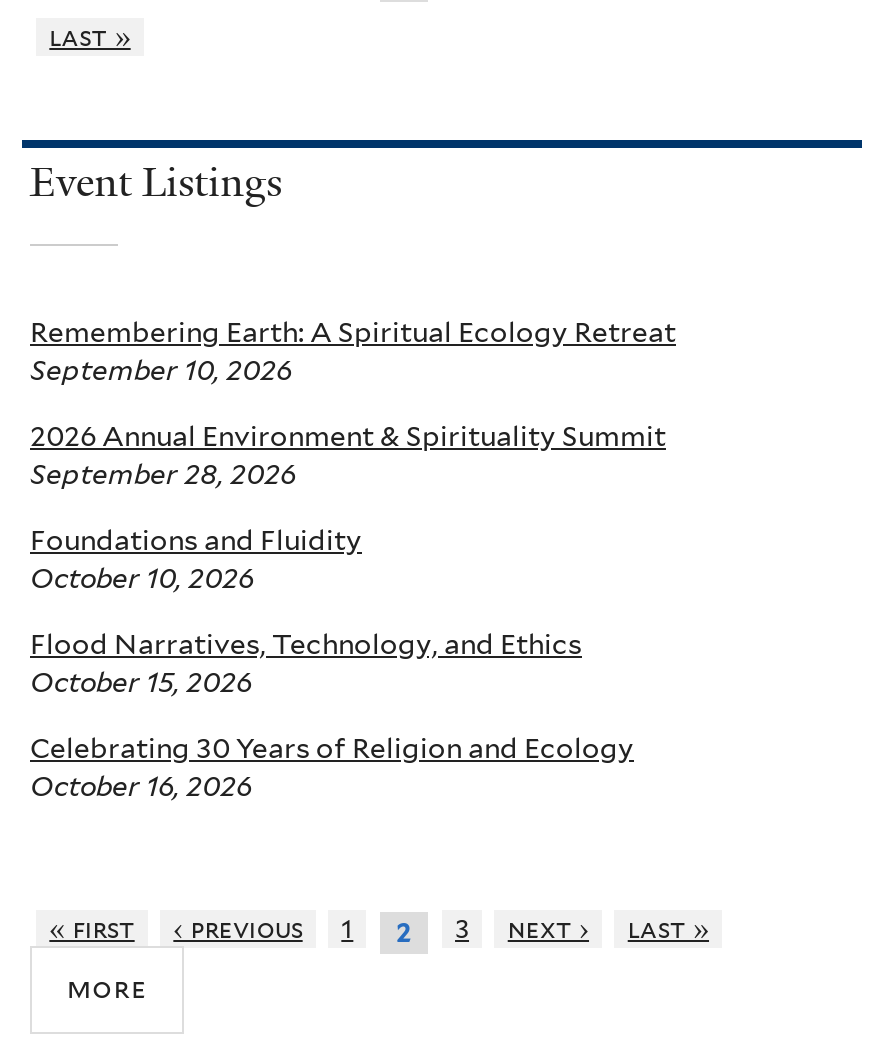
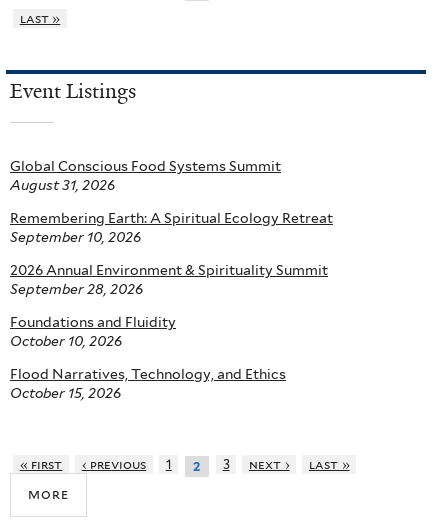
+ Global Conscious Food Systems Summit
+ August 31, 2026

moved down: Remembering Earth: A Spiritual Ecology Retreat | September 10, 2026 | 2026 Annual Environment & Spirituality Summit | September 28, 2026 | Foundations and Fluidity | October 10, 2026 | Flood Narratives, Technology, and Ethics | October 15, 2026

- Celebrating 30 Years of Religion and Ecology
- October 16, 2026
